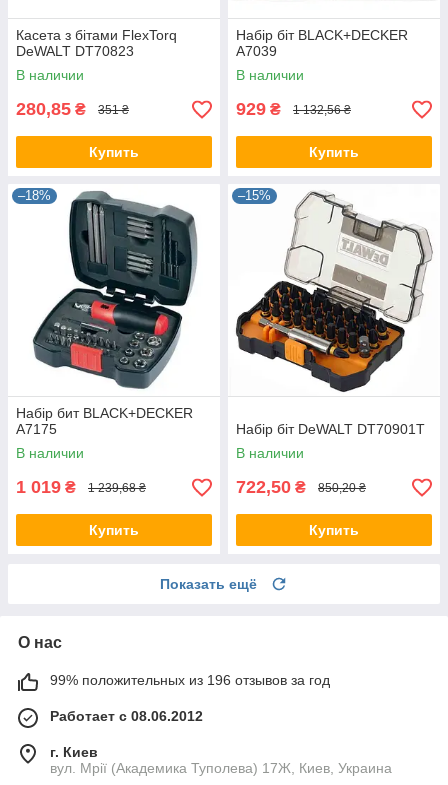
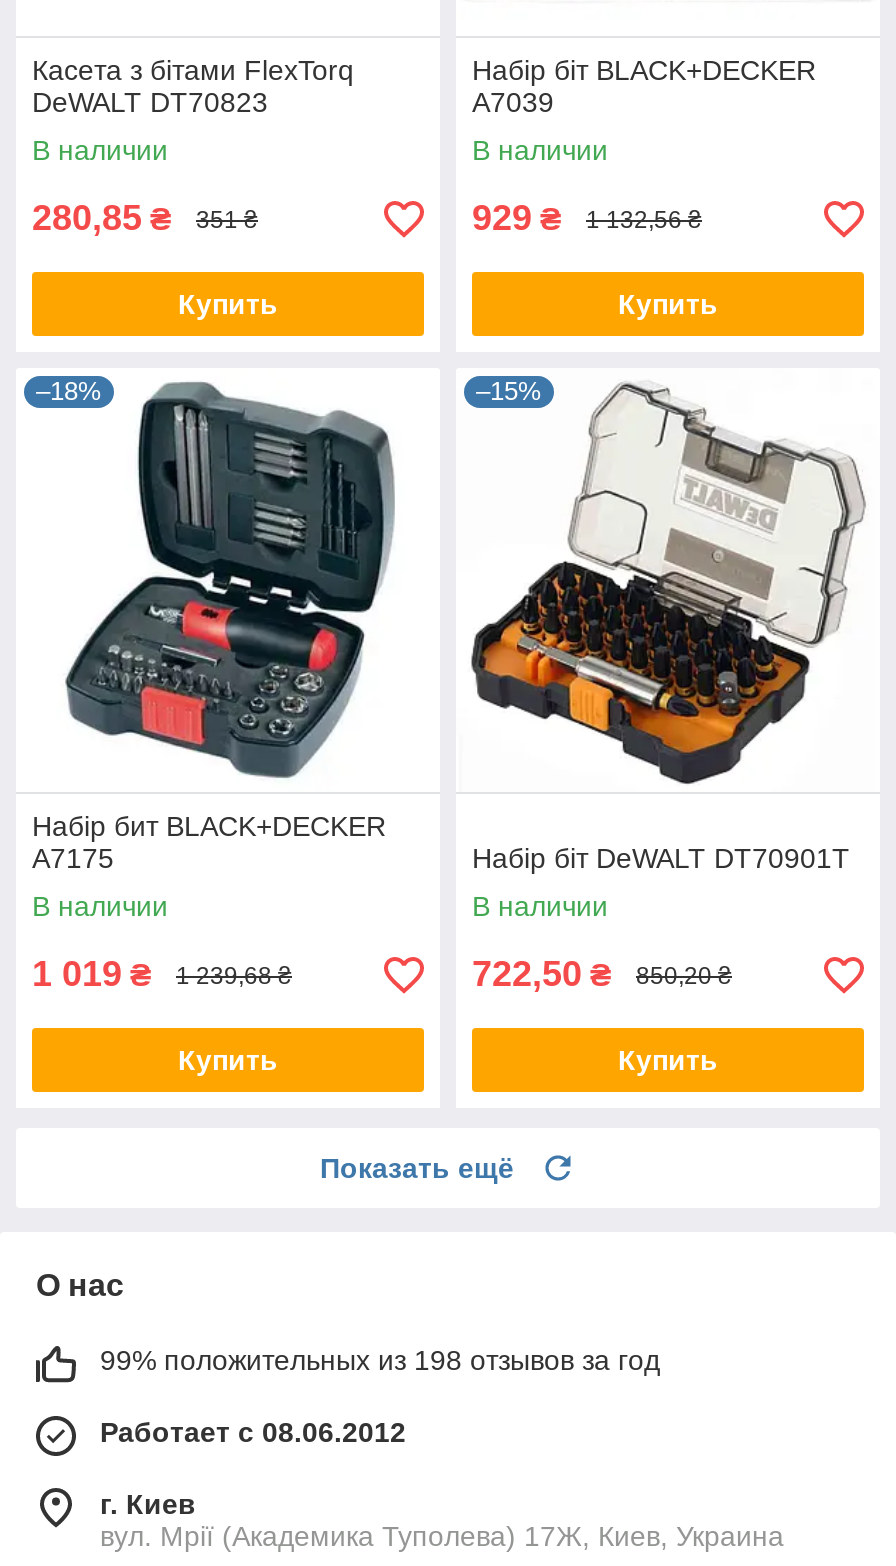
- 99% положительных из 196 отзывов за год
+ 99% положительных из 198 отзывов за год
